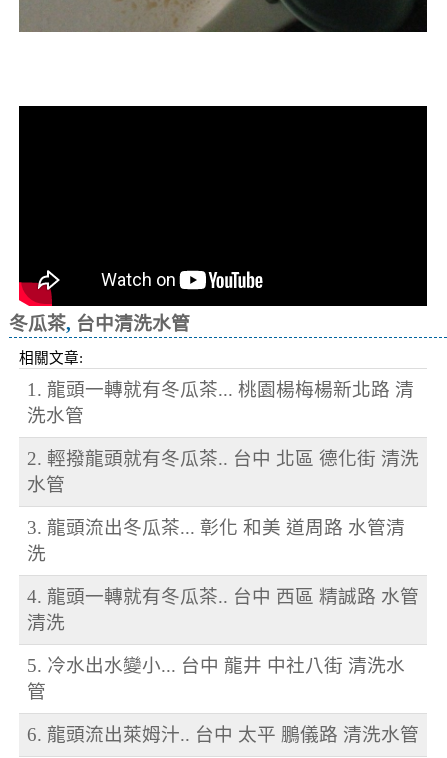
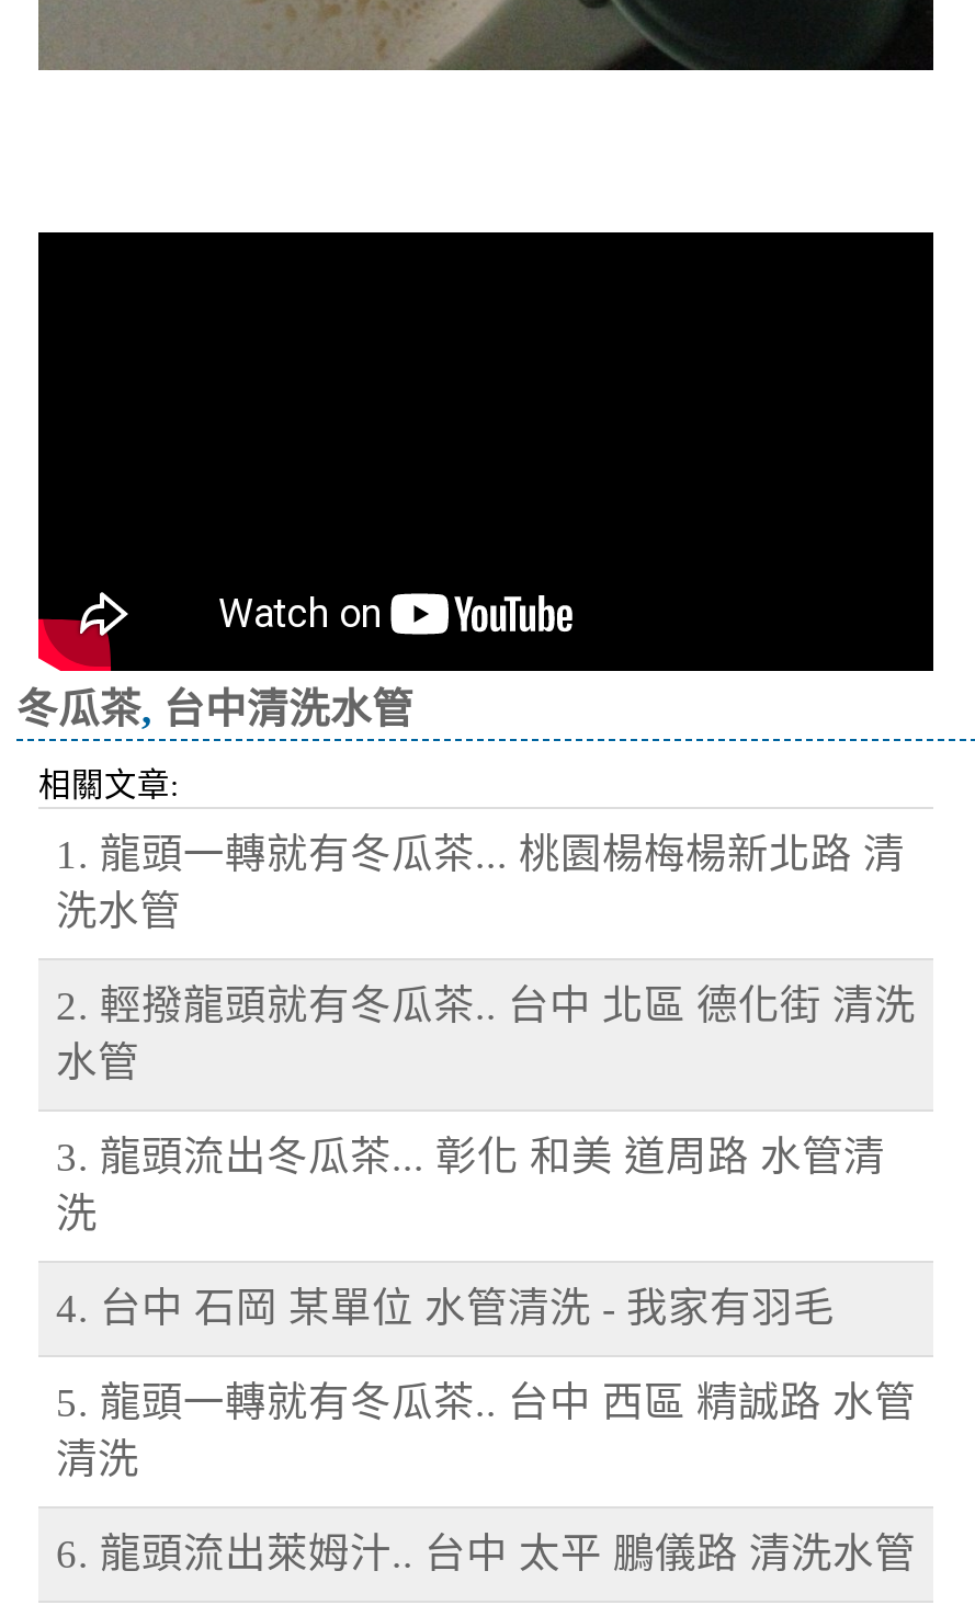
- 4. 龍頭一轉就有冬瓜茶.. 台中 西區 精誠路 水管
+ 4. 台中 石岡 某單位 水管清洗 - 我家有羽毛
+ 5. 龍頭一轉就有冬瓜茶.. 台中 西區 精誠路 水管

moved down: 清洗

- 5. 冷水出水變小... 台中 龍井 中社八街 清洗水
- 管
